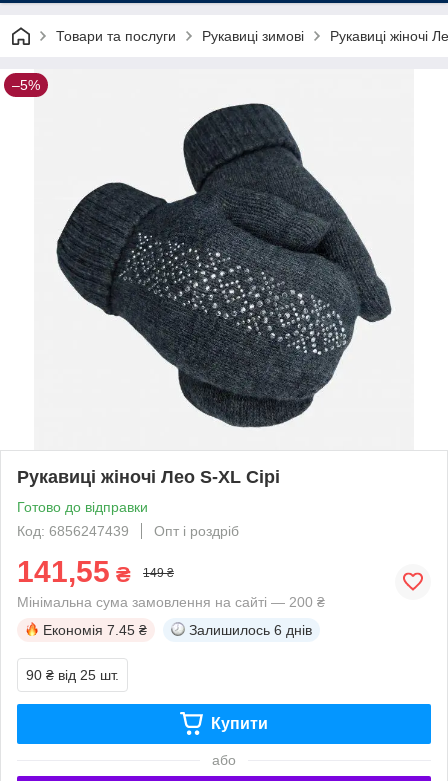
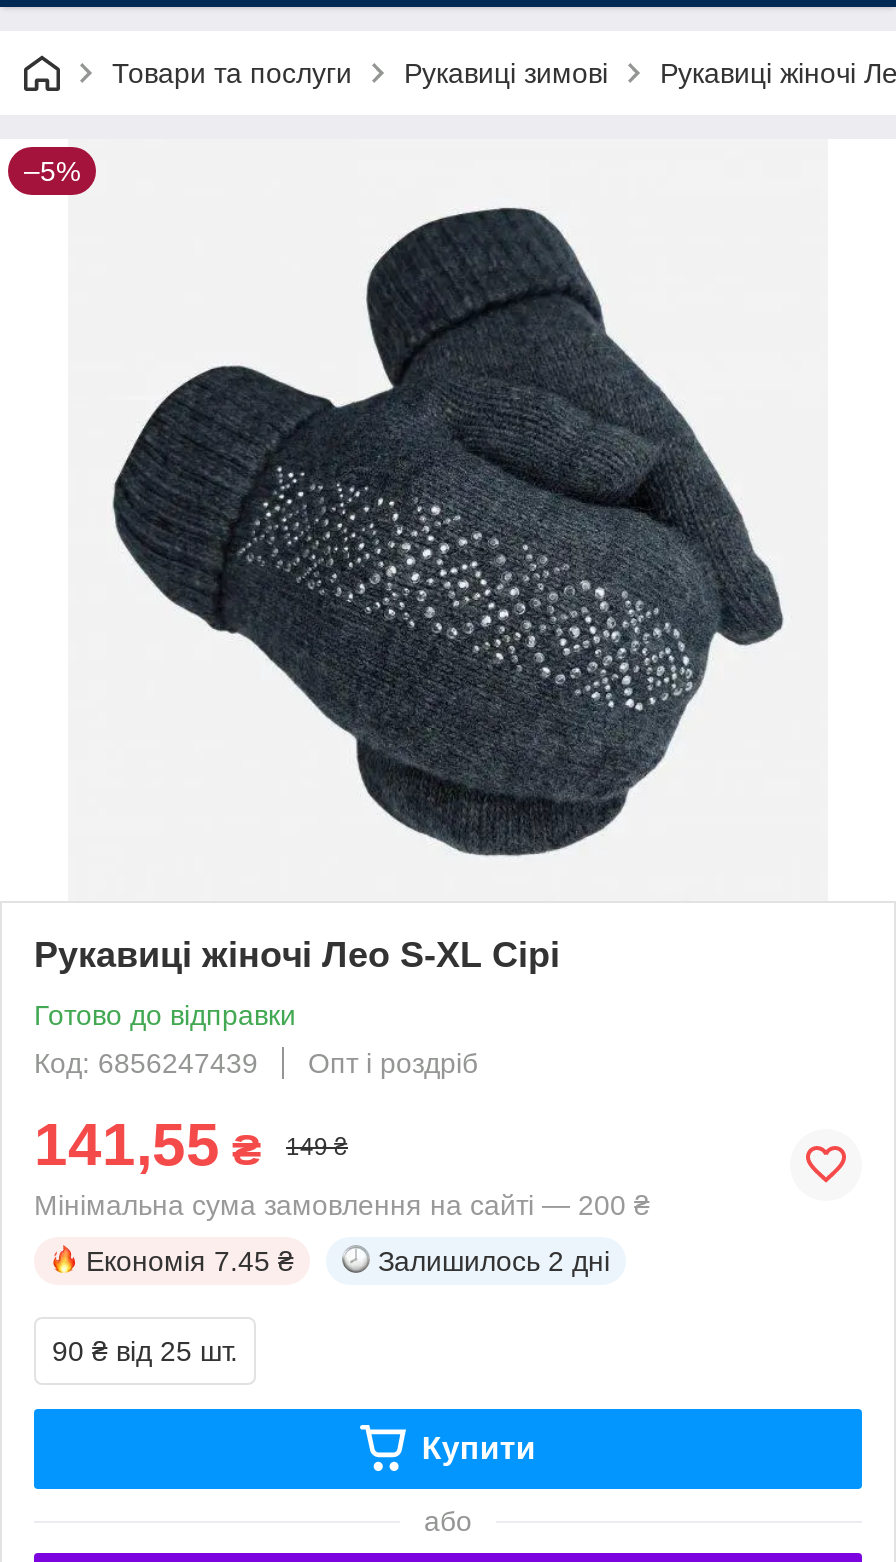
- Залишилось 6 днів
+ Залишилось 2 дні
